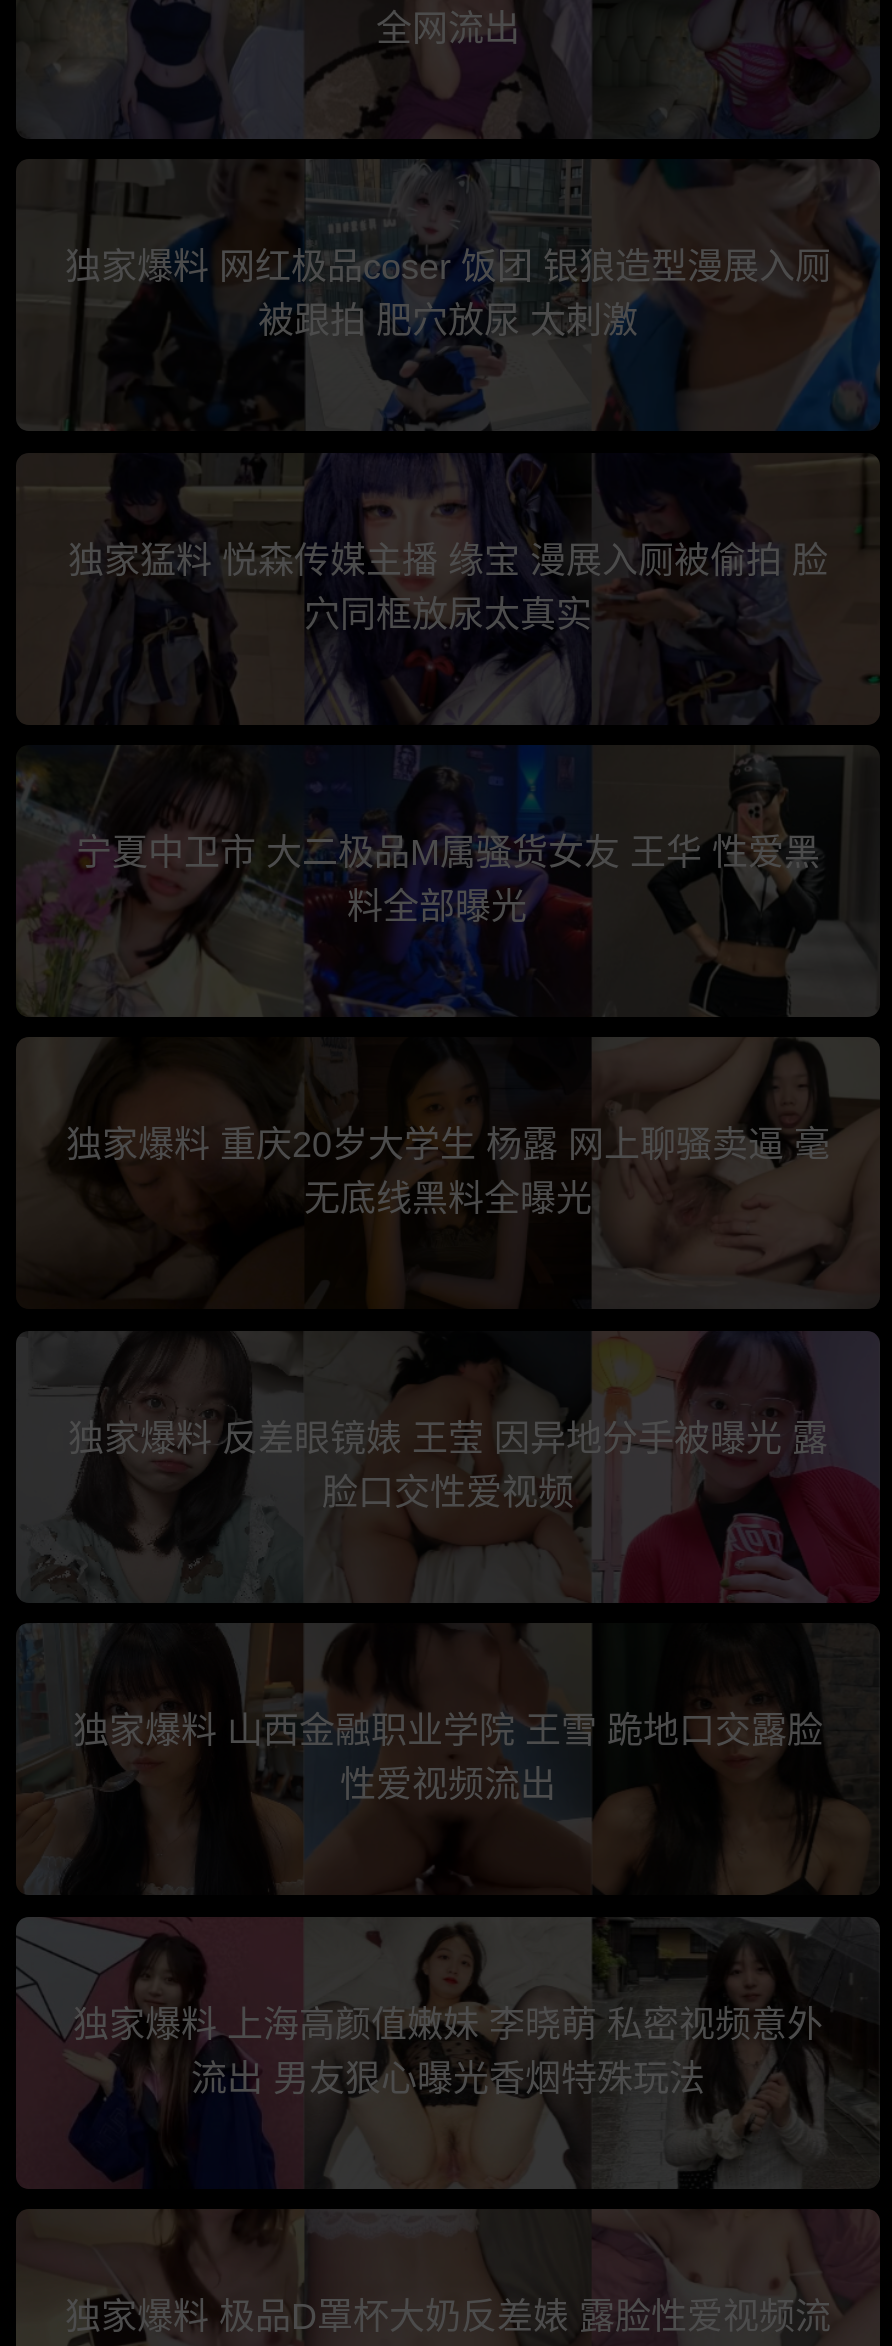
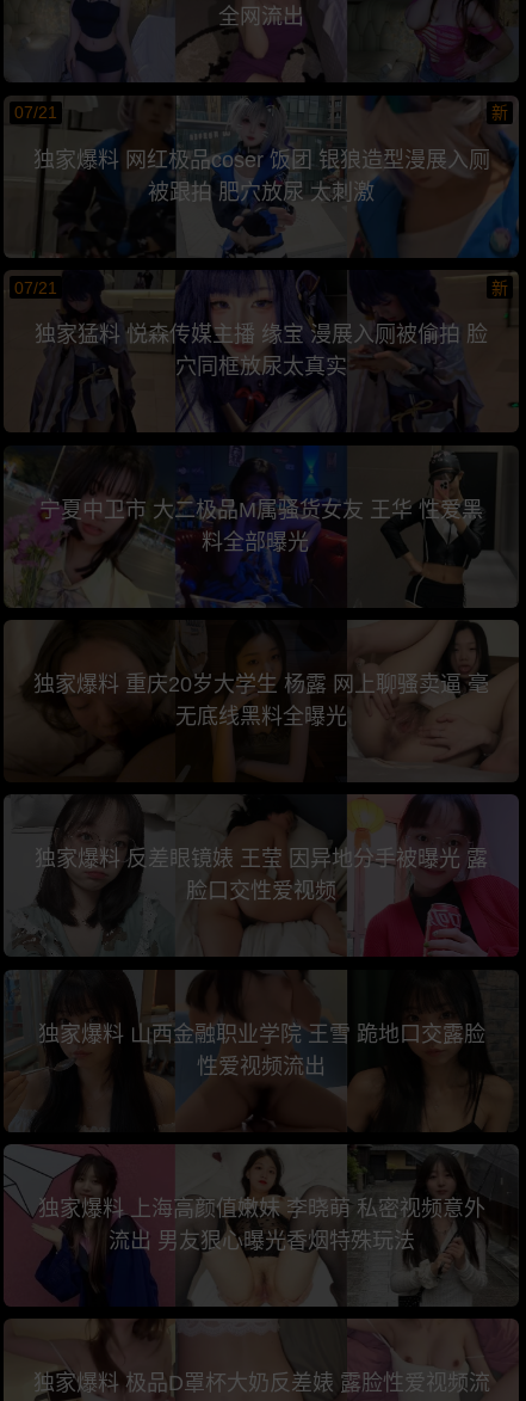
+ 07/21
+ 新

+ 07/21
+ 新
